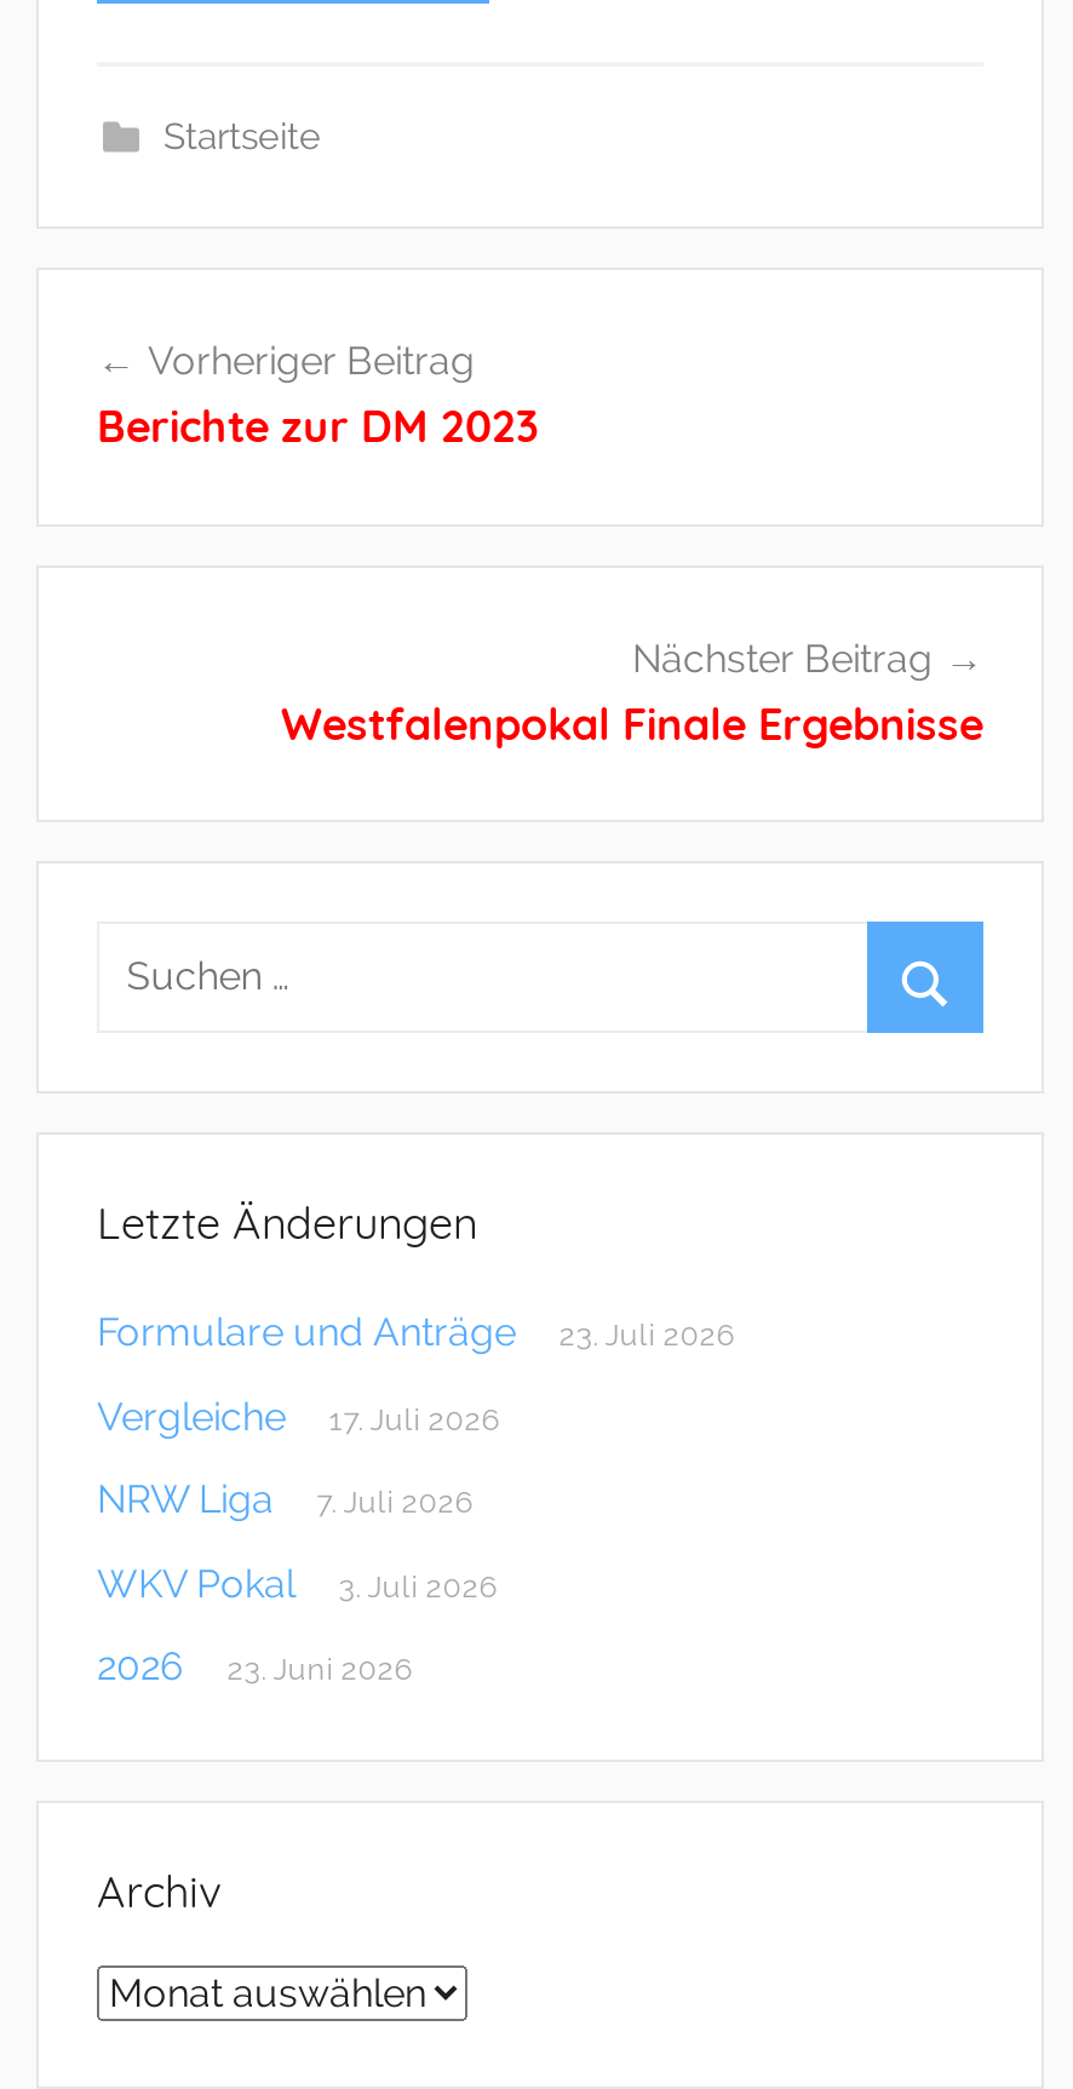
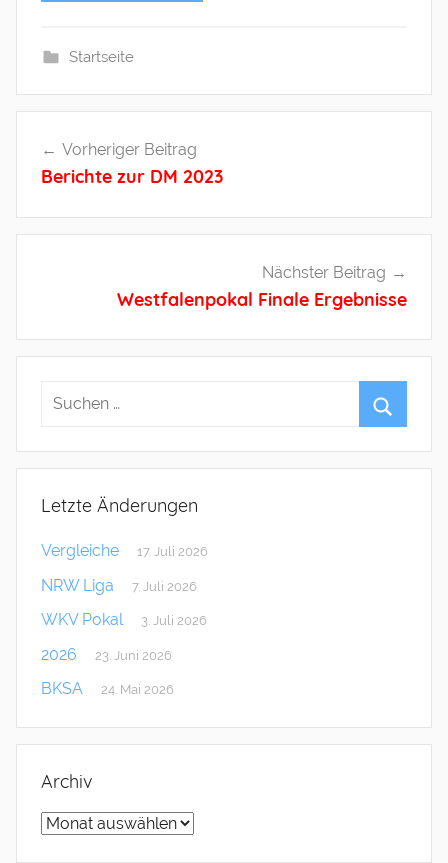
- Formulare und Anträge
- 23. Juli 2026

moved up: Vergleiche | 17. Juli 2026 | NRW Liga | 7. Juli 2026 | WKV Pokal | 3. Juli 2026 | 2026 | 23. Juni 2026

+ BKSA
+ 24. Mai 2026
